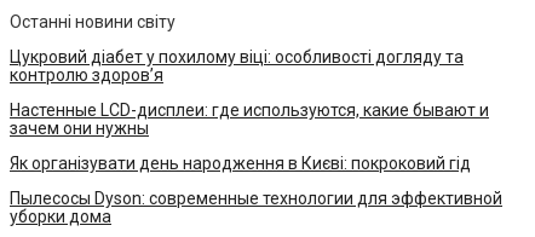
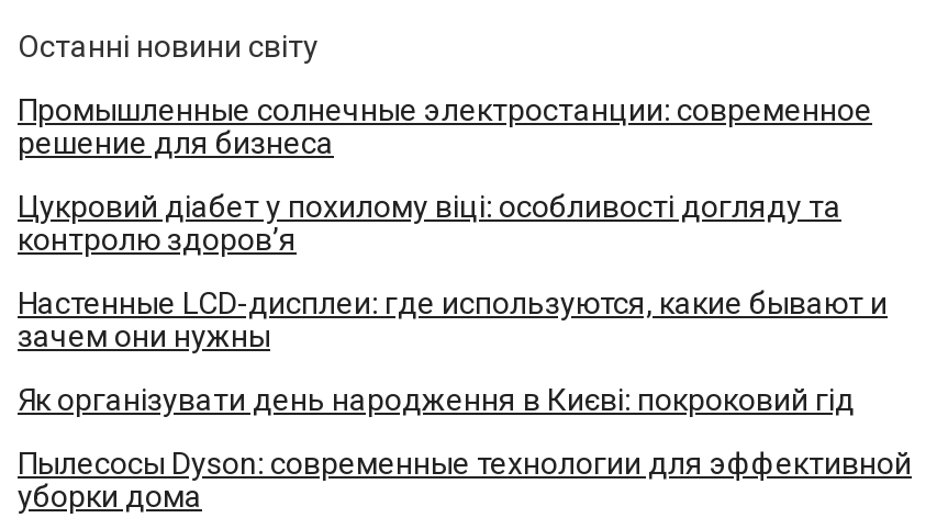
+ Промышленные солнечные электростанции: современное
+ решение для бизнеса
